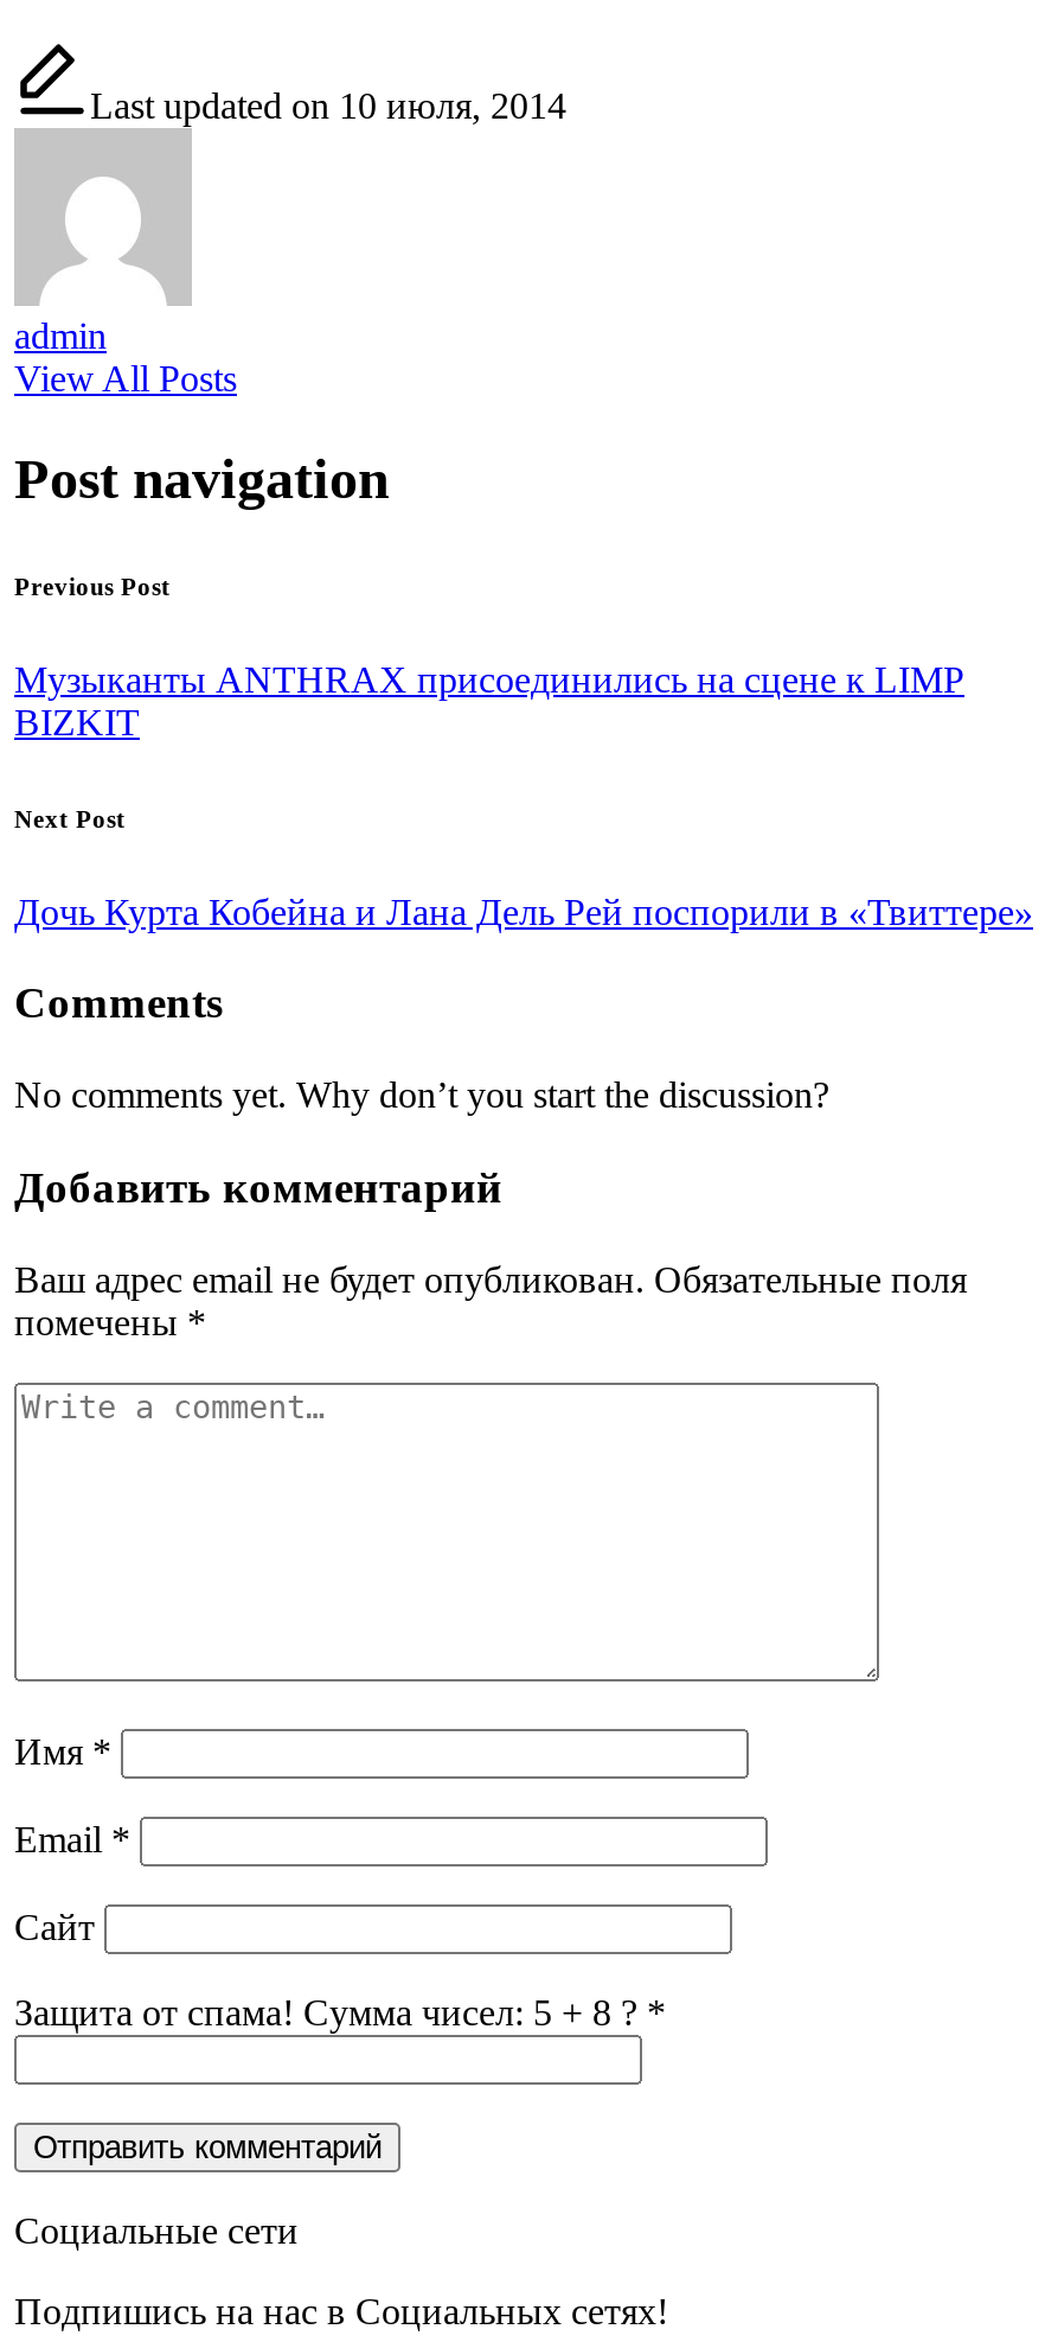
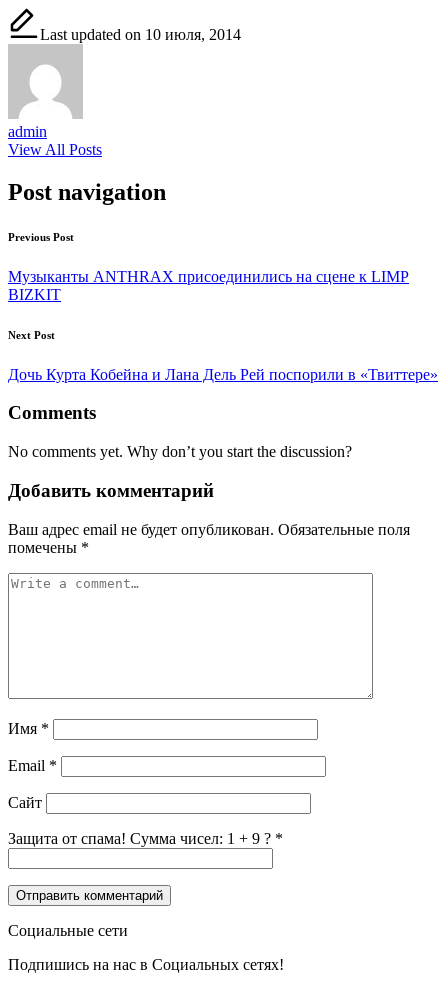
- Защита от спама! Сумма чисел: 5 + 8 ? *
+ Защита от спама! Сумма чисел: 1 + 9 ? *
